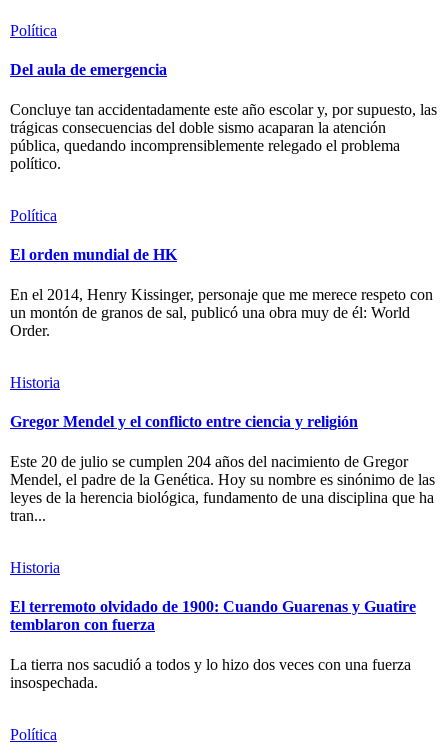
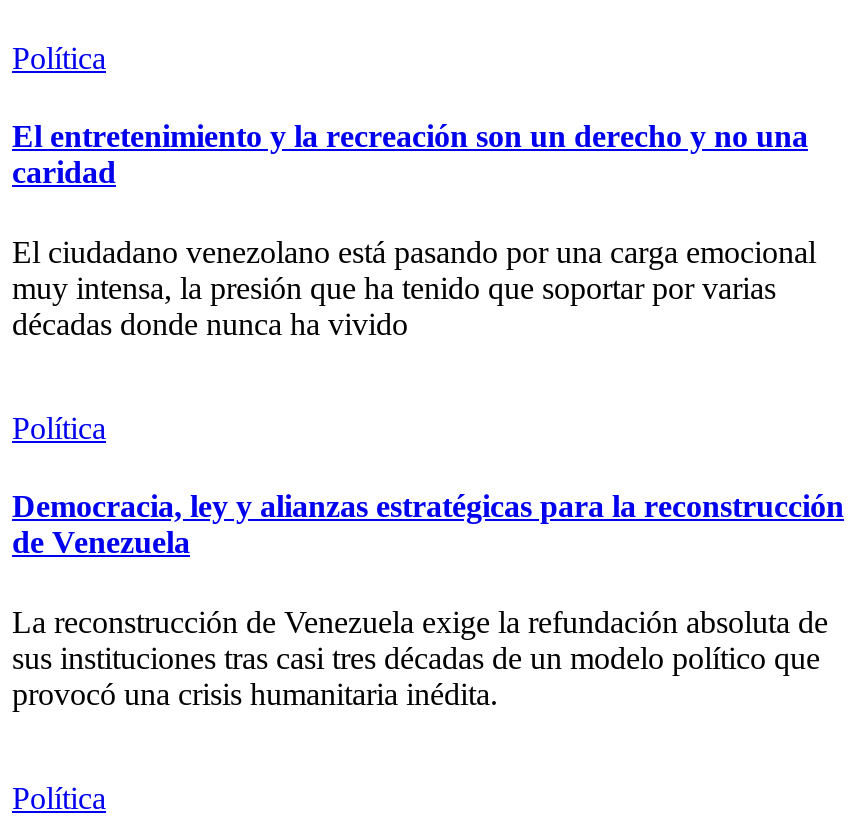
- Del aula de emergencia
+ El entretenimiento y la recreación son un derecho y no una
+ caridad

- Concluye tan accidentadamente este año escolar y, por supuesto, las
- trágicas consecuencias del doble sismo acaparan la atención
- pública, quedando incomprensiblemente relegado el problema
- político.
+ El ciudadano venezolano está pasando por una carga emocional
+ muy intensa, la presión que ha tenido que soportar por varias
+ décadas donde nunca ha vivido

- El orden mundial de HK
- En el 2014, Henry Kissinger, personaje que me merece respeto con
- un montón de granos de sal, publicó una obra muy de él: World
- Order.
- Historia
- Gregor Mendel y el conflicto entre ciencia y religión
- Este 20 de julio se cumplen 204 años del nacimiento de Gregor
- Mendel, el padre de la Genética. Hoy su nombre es sinónimo de las
- leyes de la herencia biológica, fundamento de una disciplina que ha
- tran...
- Historia
- El terremoto olvidado de 1900: Cuando Guarenas y Guatire
- temblaron con fuerza
- La tierra nos sacudió a todos y lo hizo dos veces con una fuerza
- insospechada.
+ Democracia, ley y alianzas estratégicas para la reconstrucción
+ de Venezuela
+ La reconstrucción de Venezuela exige la refundación absoluta de
+ sus instituciones tras casi tres décadas de un modelo político que
+ provocó una crisis humanitaria inédita.
